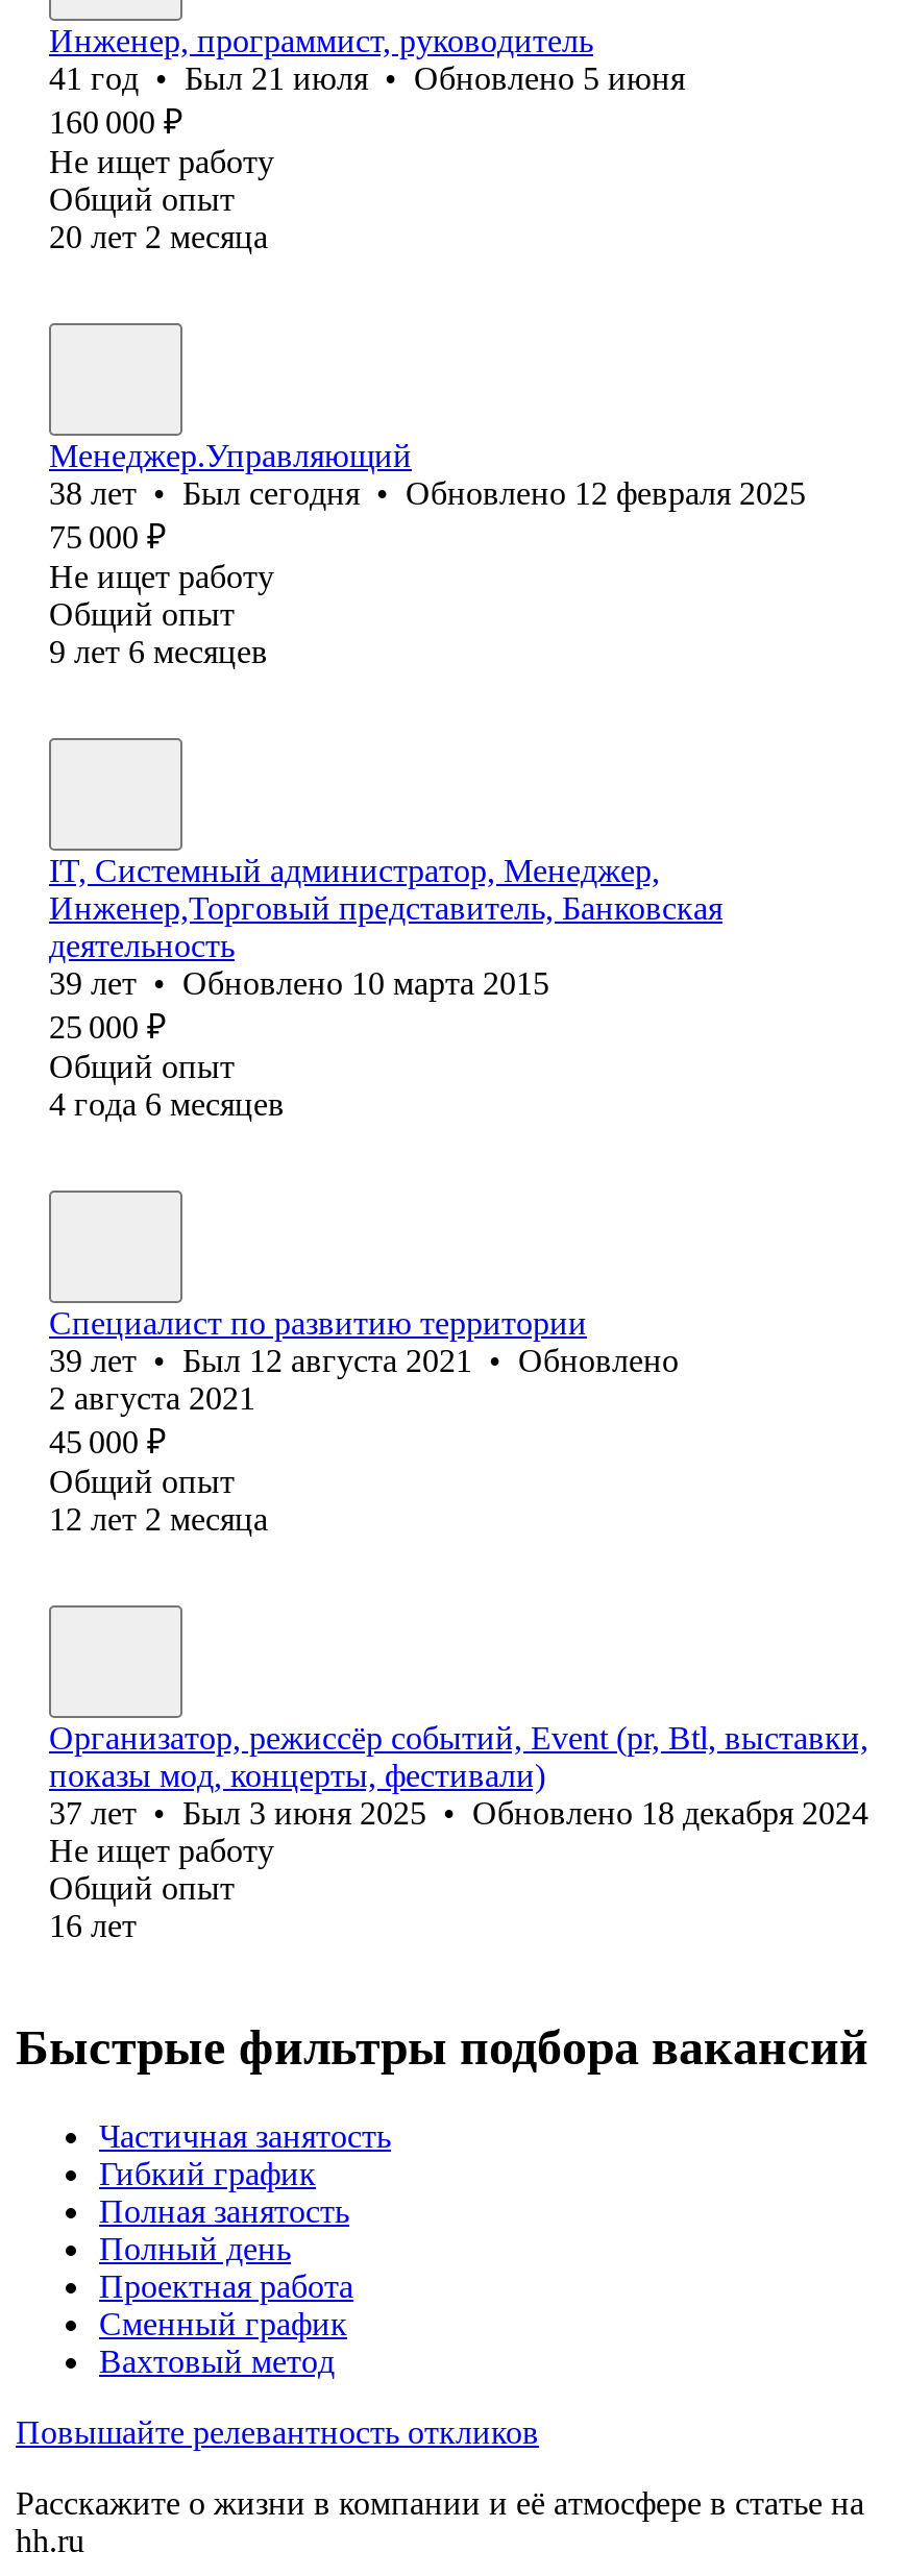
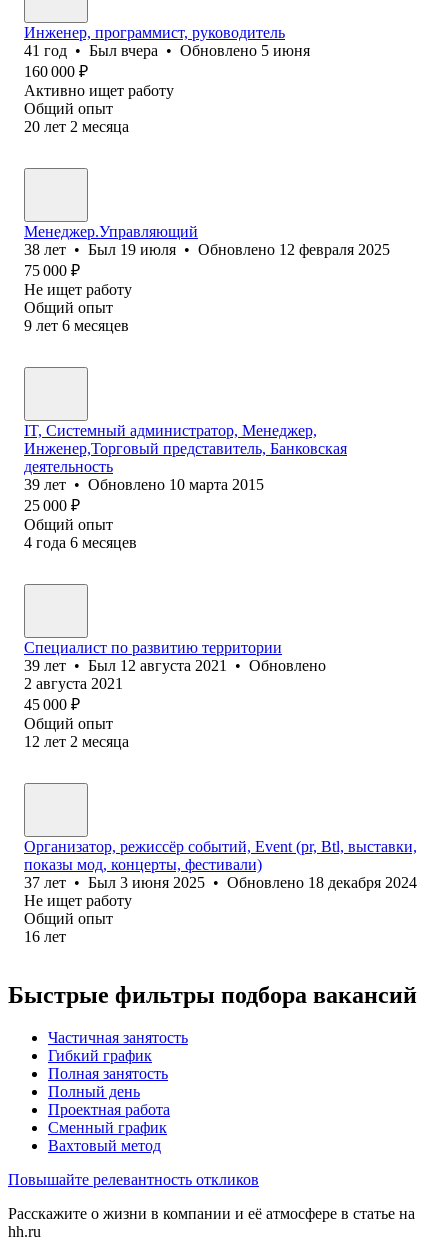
- 41 год • Был 21 июля • Обновлено 5 июня
+ 41 год • Был вчера • Обновлено 5 июня

- Не ищет работу
+ Активно ищет работу

- 38 лет • Был сегодня • Обновлено 12 февраля 2025
+ 38 лет • Был 19 июля • Обновлено 12 февраля 2025
